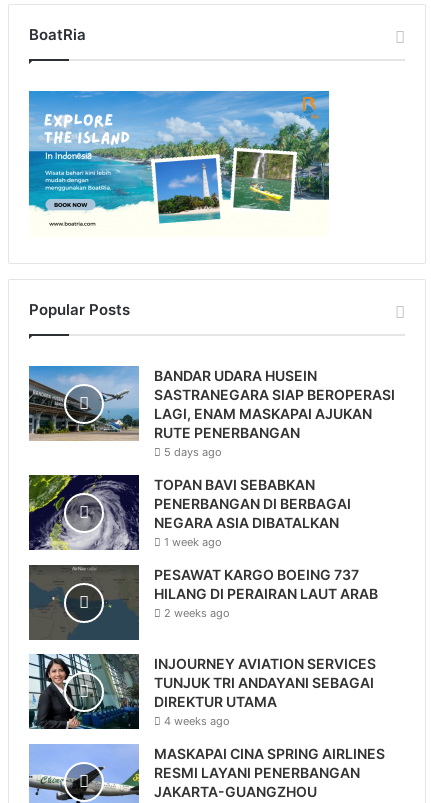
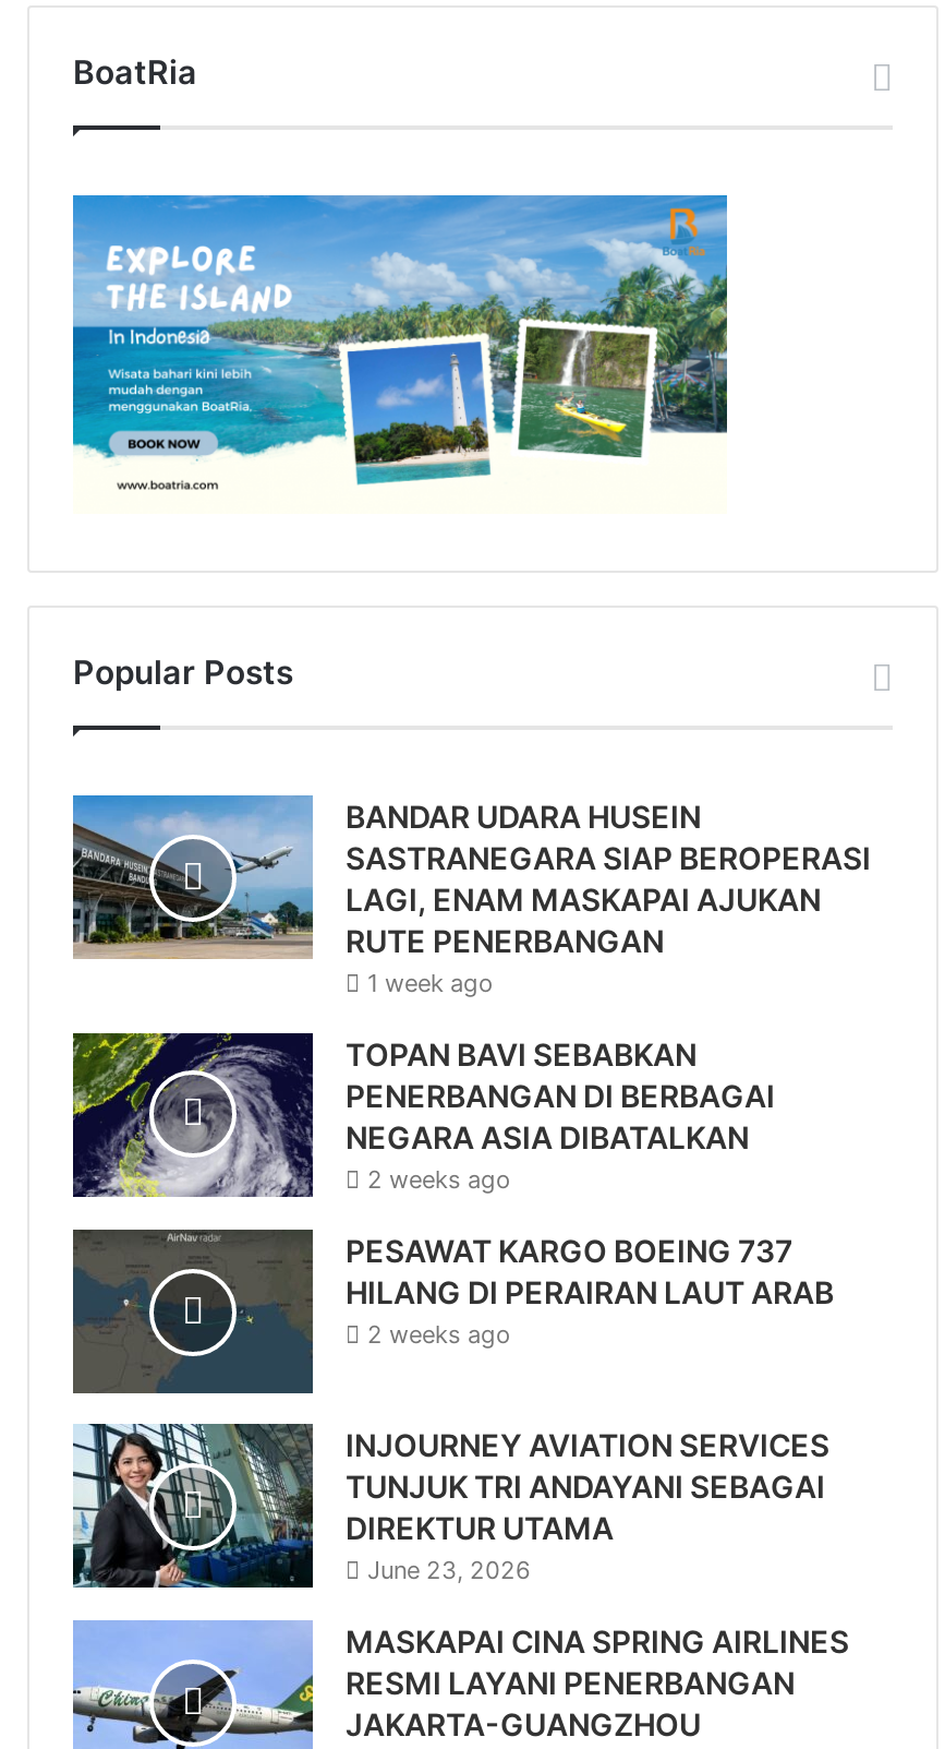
- 5 days ago
+ 1 week ago

- 1 week ago
+ 2 weeks ago

- 4 weeks ago
+ June 23, 2026
